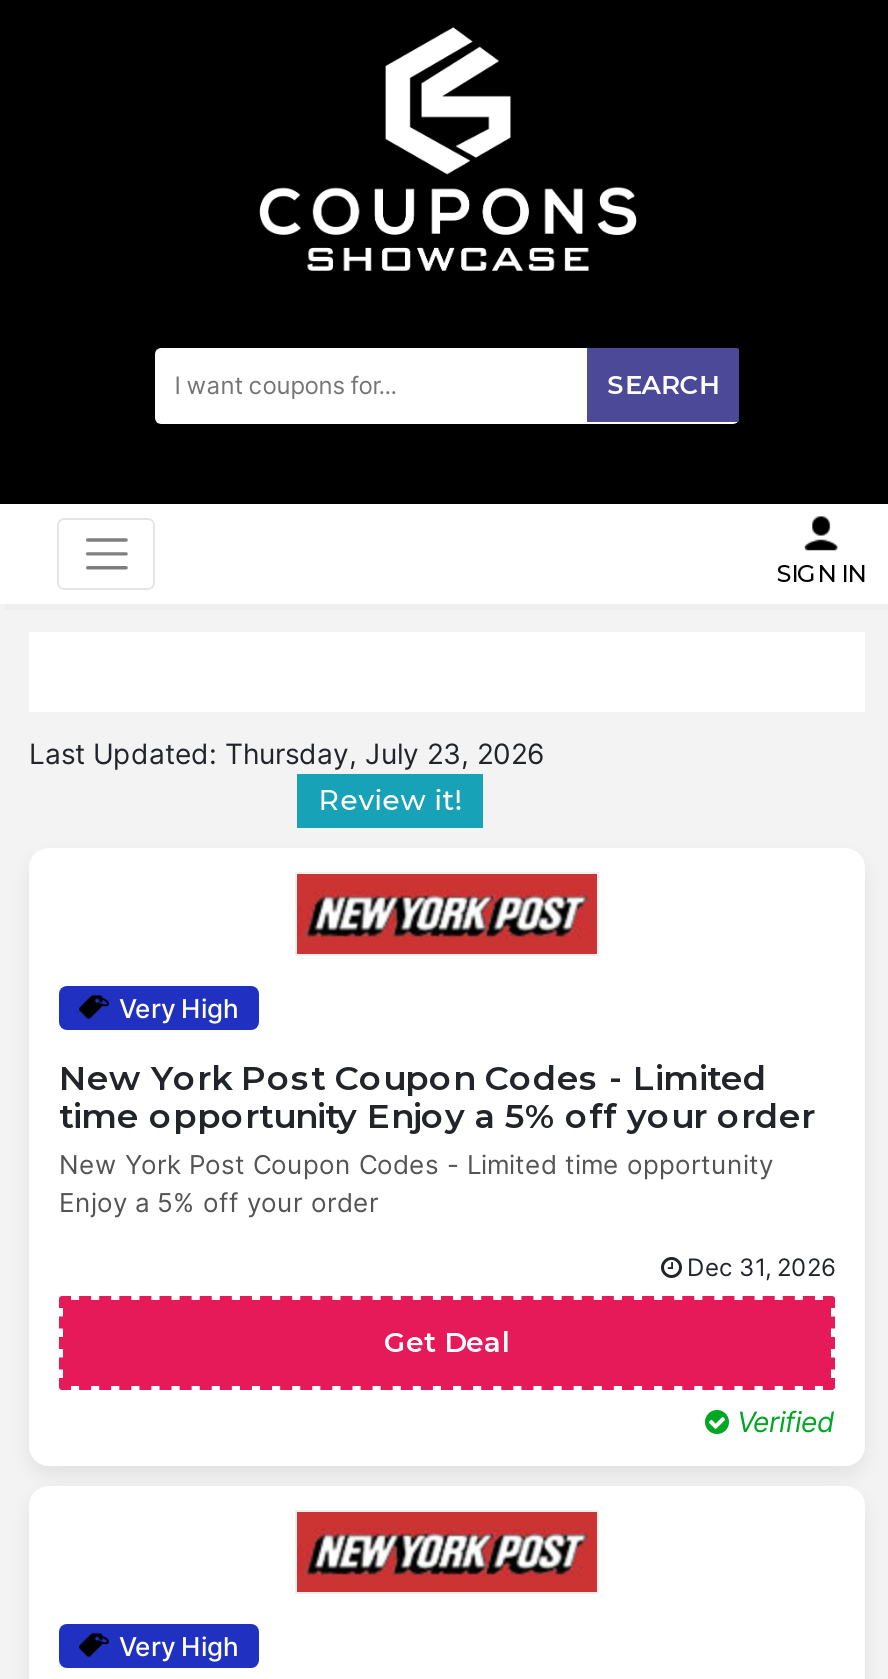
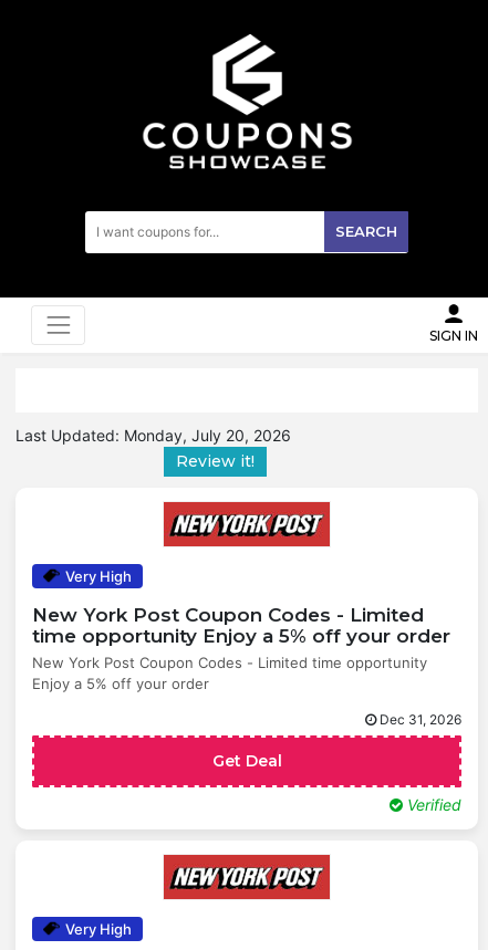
- Last Updated: Thursday, July 23, 2026
+ Last Updated: Monday, July 20, 2026
